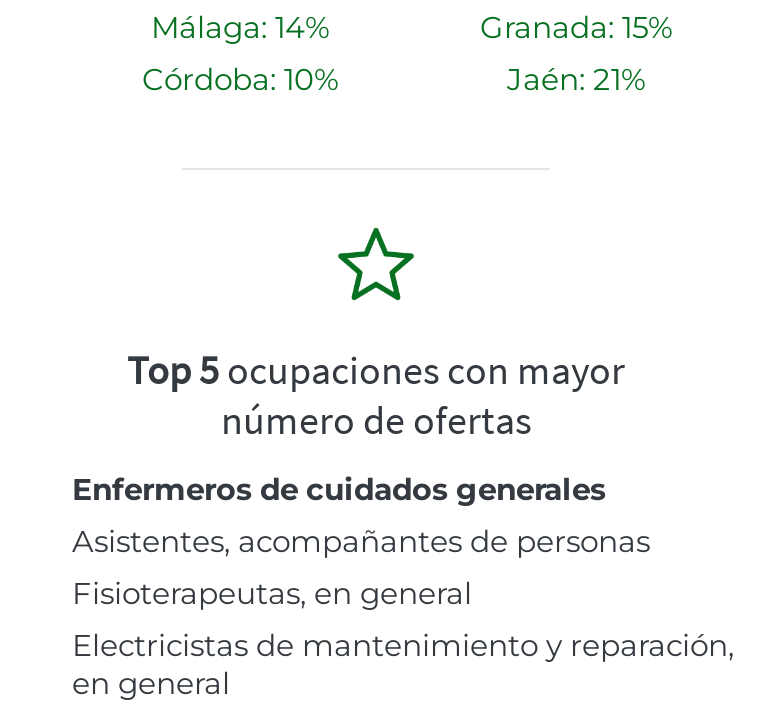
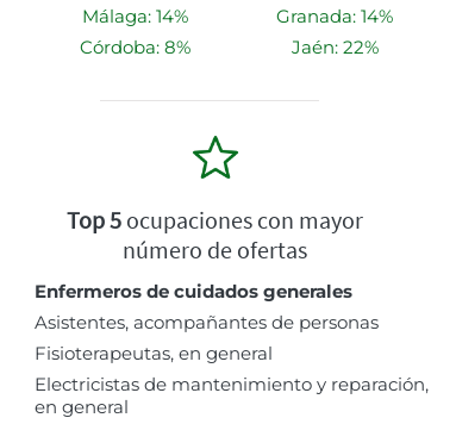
- Granada: 15%
+ Granada: 14%

- Córdoba: 10%
+ Córdoba: 8%

- Jaén: 21%
+ Jaén: 22%
